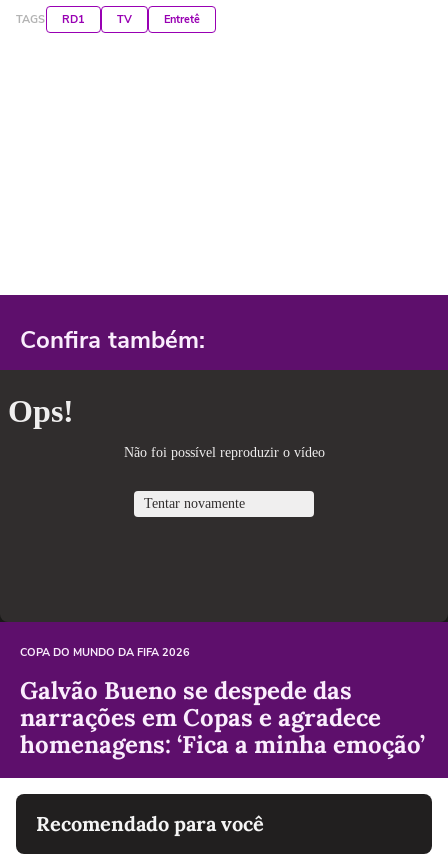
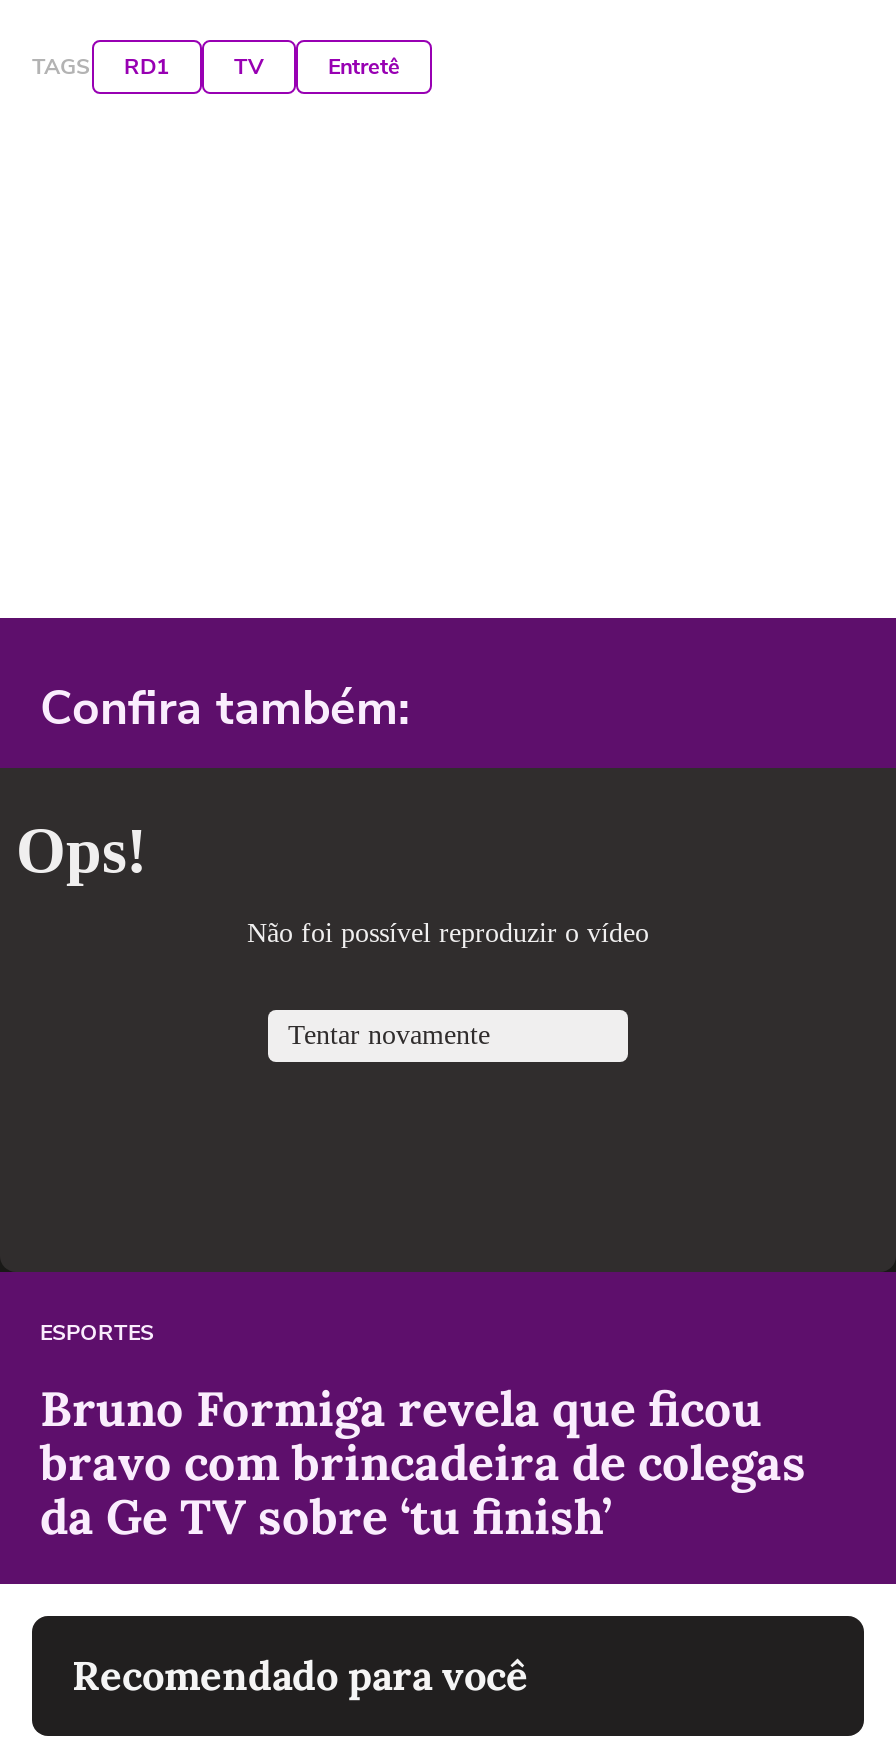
- COPA DO MUNDO DA FIFA 2026
+ ESPORTES

- Galvão Bueno se despede das
- narrações em Copas e agradece
- homenagens: ‘Fica a minha emoção’
+ Bruno Formiga revela que ficou
+ bravo com brincadeira de colegas
+ da Ge TV sobre ‘tu finish’
